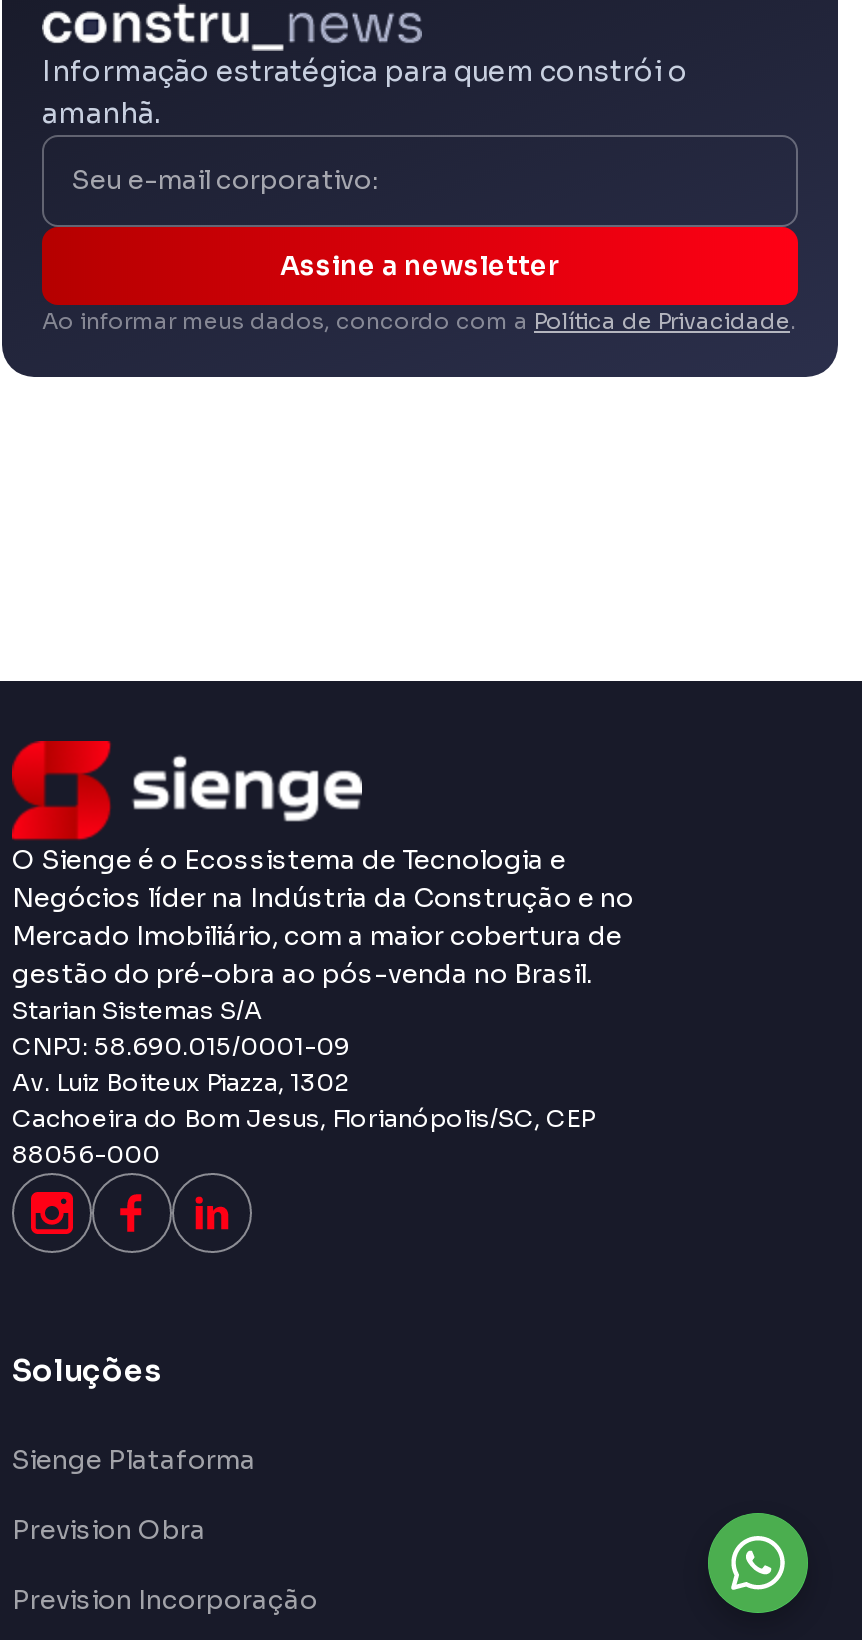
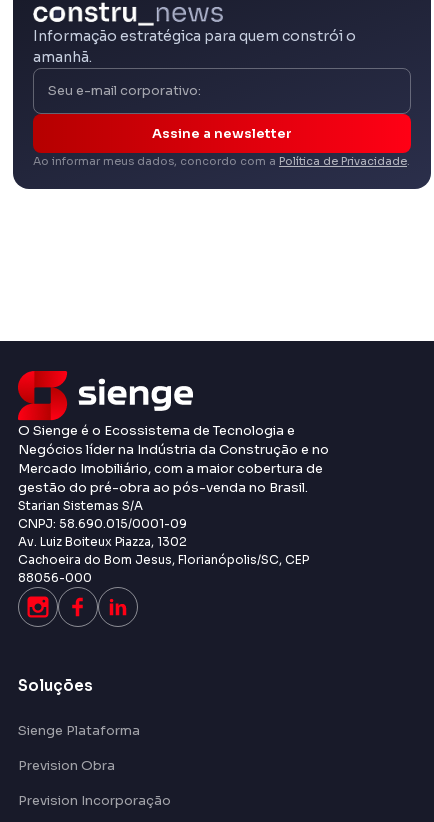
- [image]
